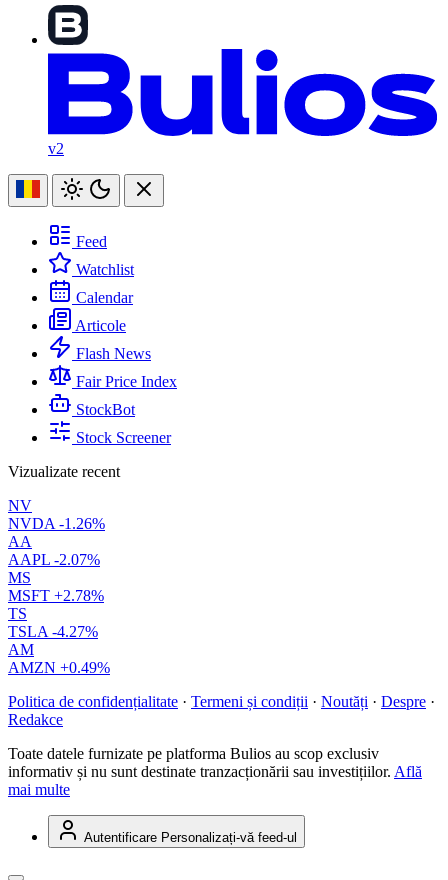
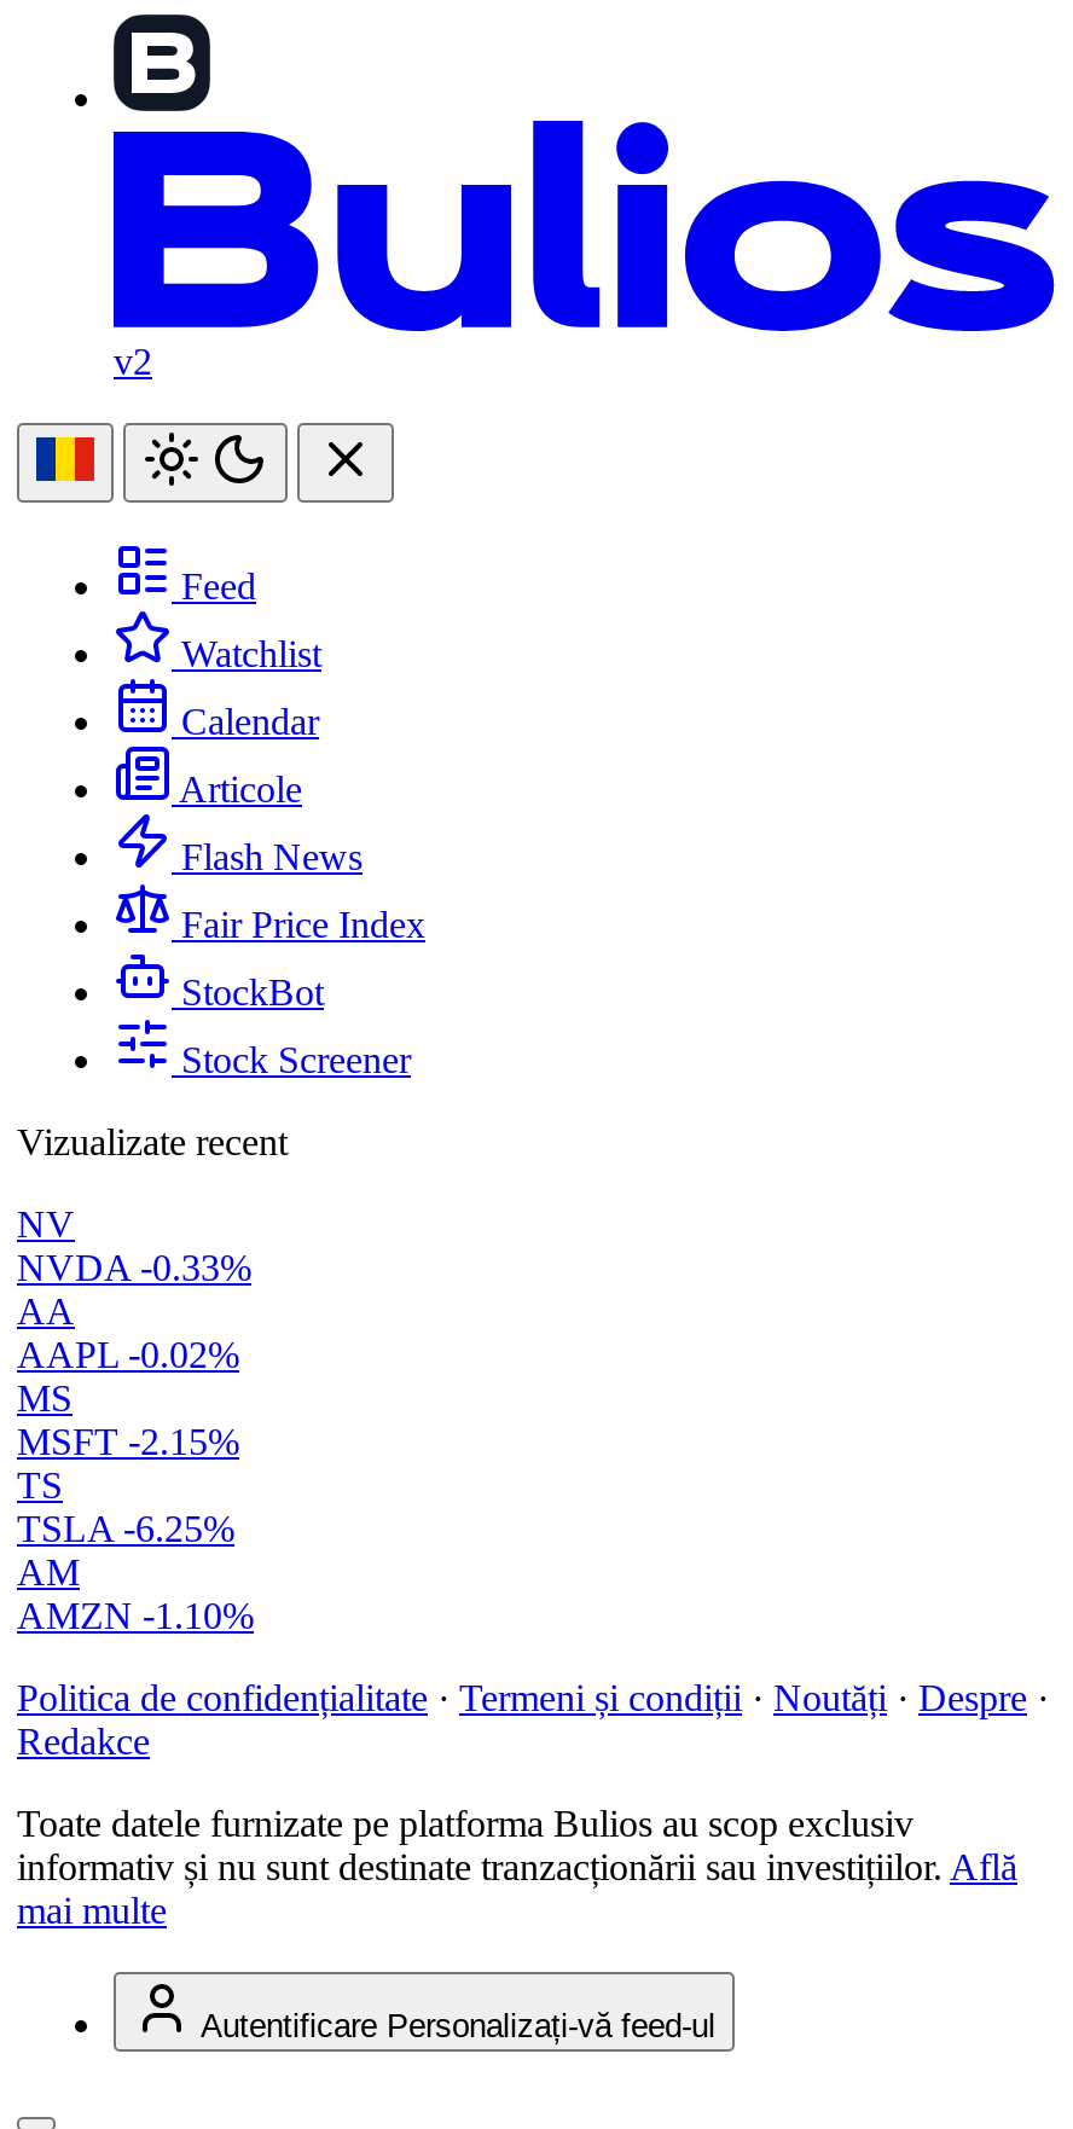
- NVDA -1.26%
+ NVDA -0.33%

- AAPL -2.07%
+ AAPL -0.02%

- MSFT +2.78%
+ MSFT -2.15%

- TSLA -4.27%
+ TSLA -6.25%

- AMZN +0.49%
+ AMZN -1.10%
